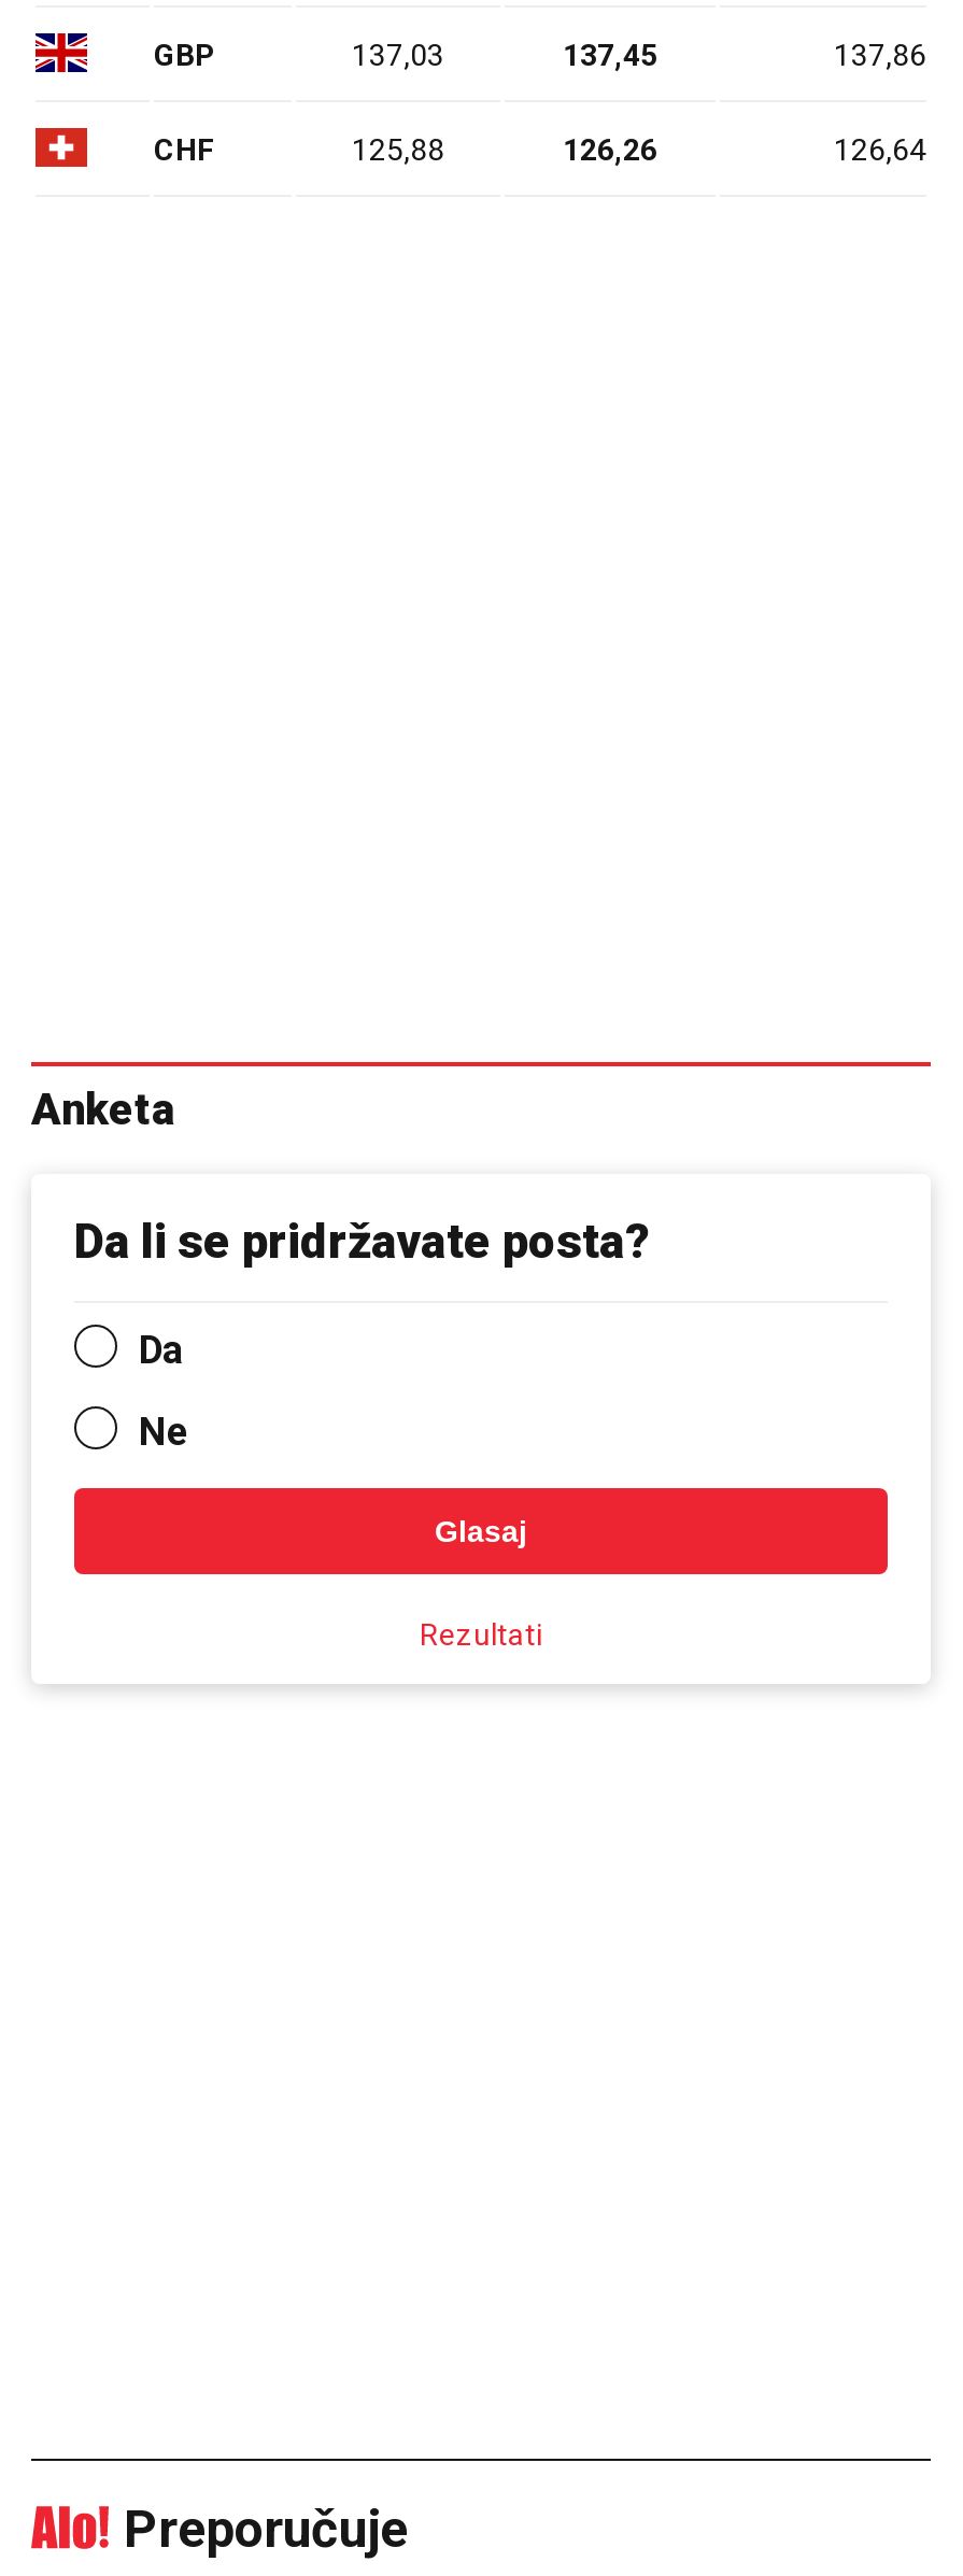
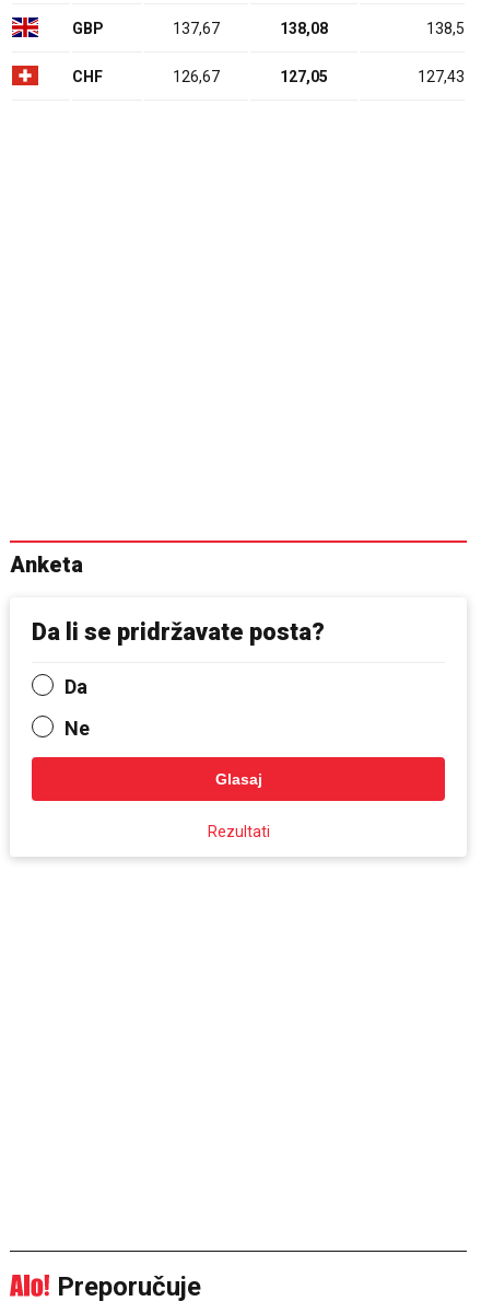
- 137,03
+ 137,67

- 137,45
+ 138,08

- 137,86
+ 138,5

- 125,88
+ 126,67

- 126,26
+ 127,05

- 126,64
+ 127,43
